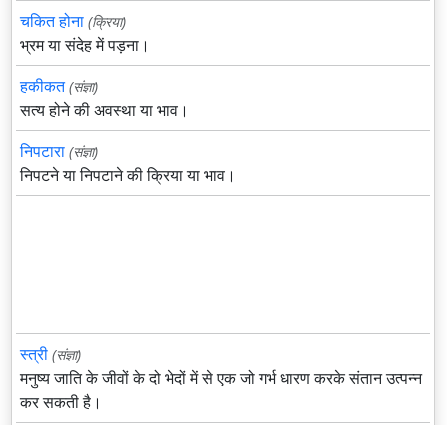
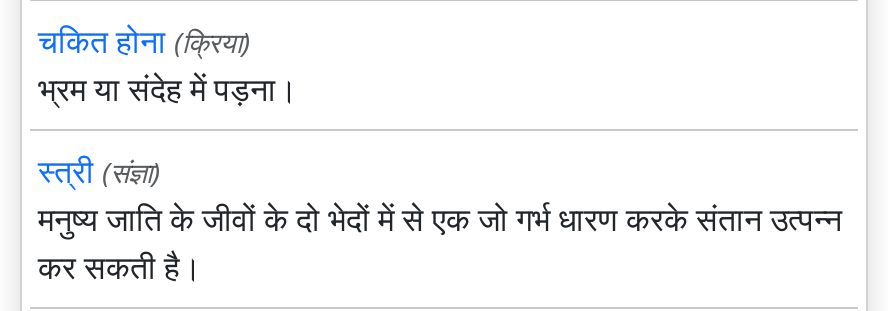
- हकीकत (संज्ञा)
- सत्य होने की अवस्था या भाव।
- निपटारा (संज्ञा)
- निपटने या निपटाने की क्रिया या भाव।
